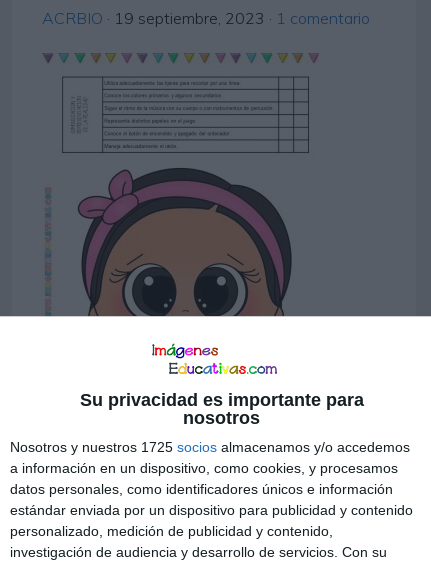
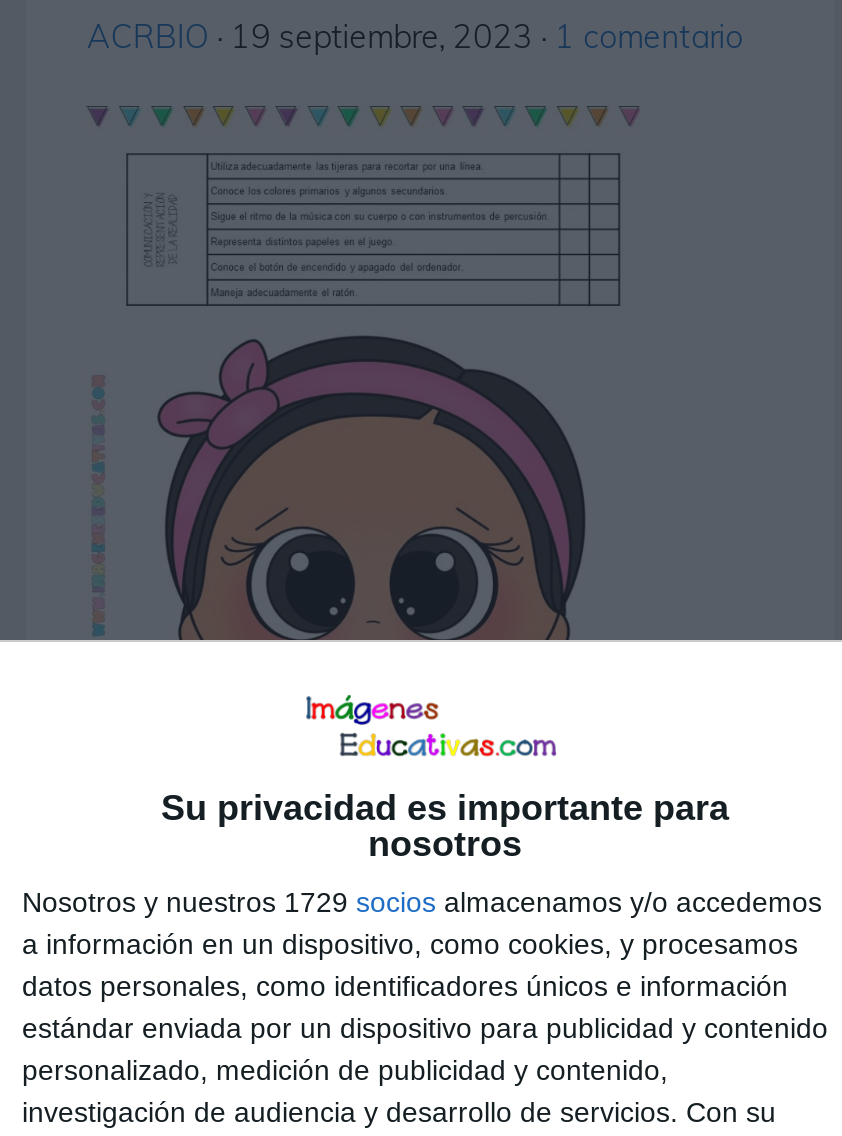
- Nosotros y nuestros 1725 socios almacenamos y/o accedemos
+ Nosotros y nuestros 1729 socios almacenamos y/o accedemos
